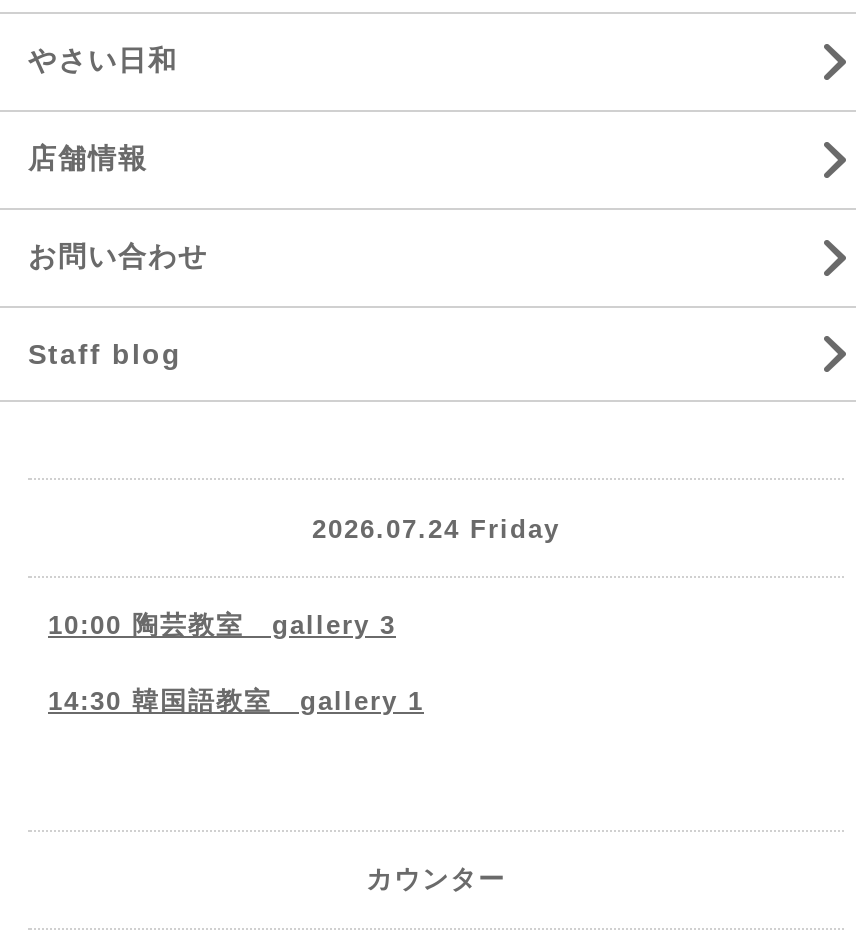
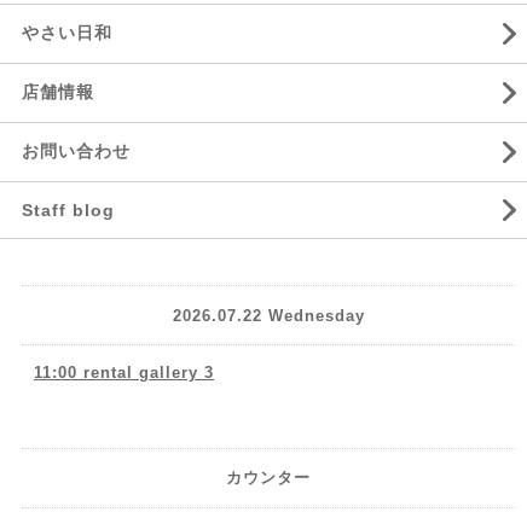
- 2026.07.24 Friday
- 10:00 陶芸教室 gallery 3
- 14:30 韓国語教室 gallery 1
+ 2026.07.22 Wednesday
+ 11:00 rental gallery 3
